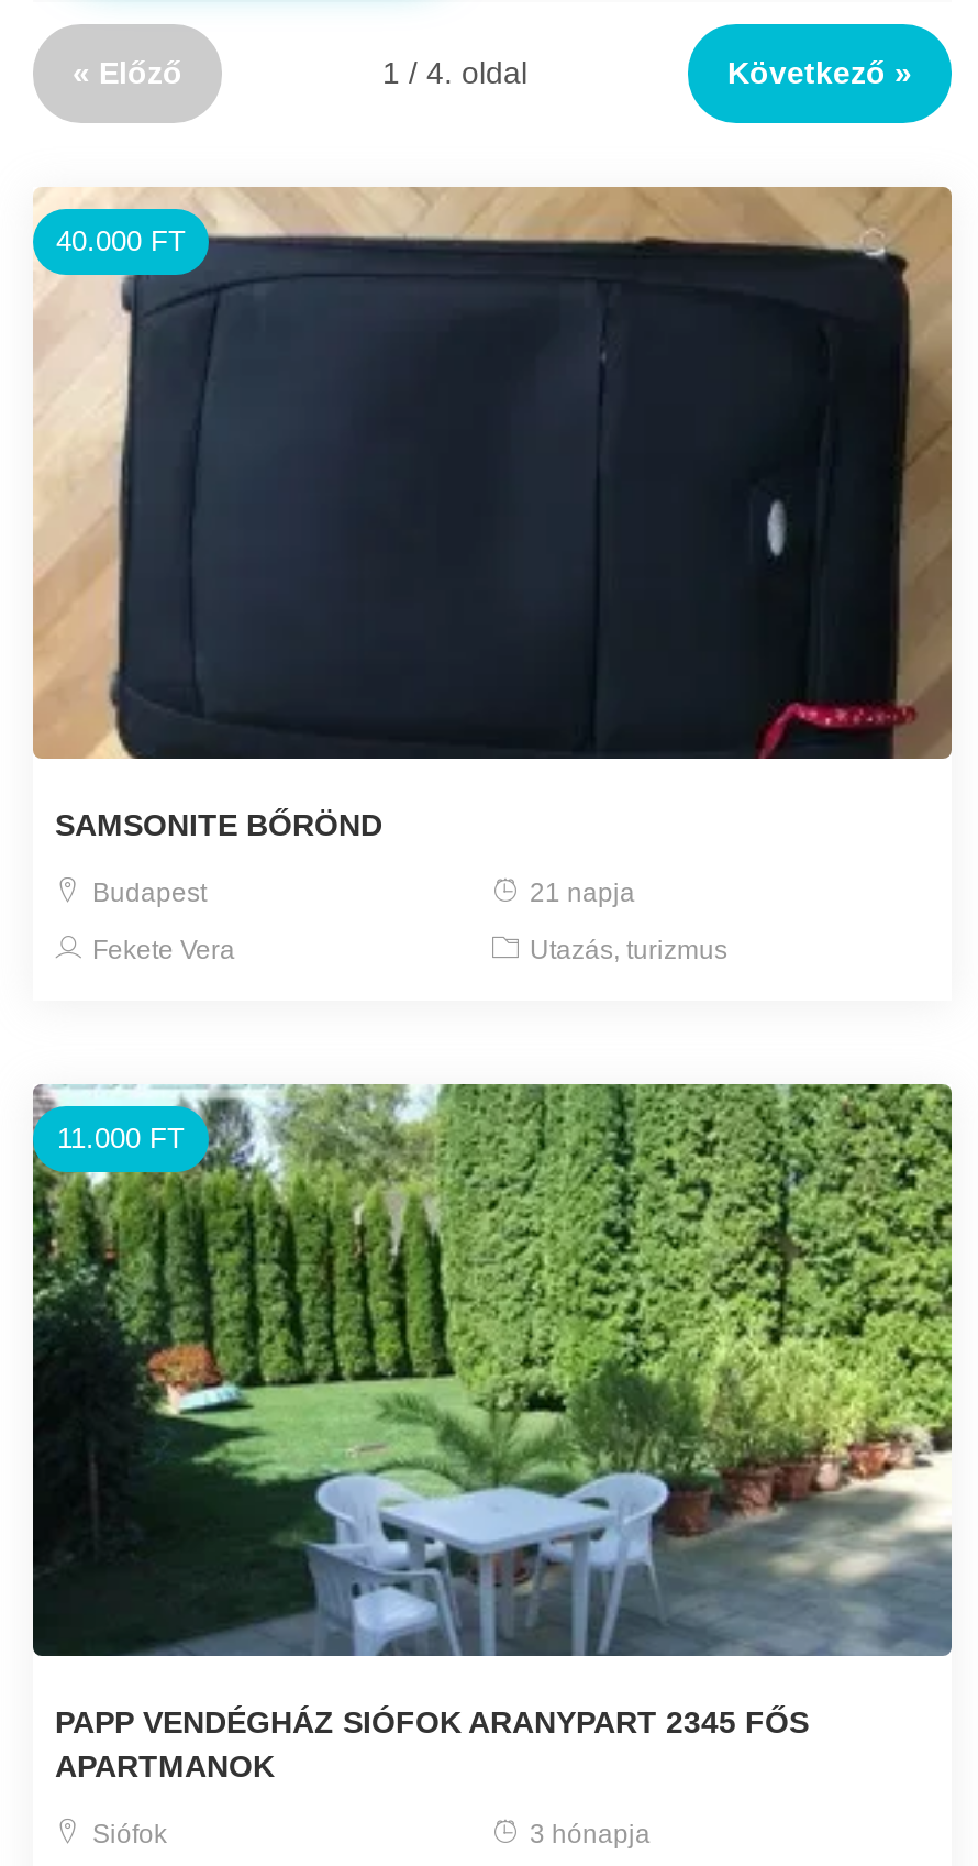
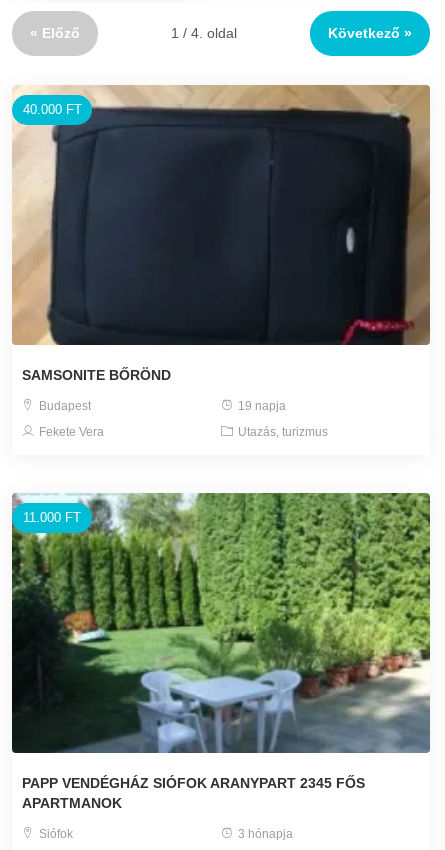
- 21 napja
+ 19 napja
